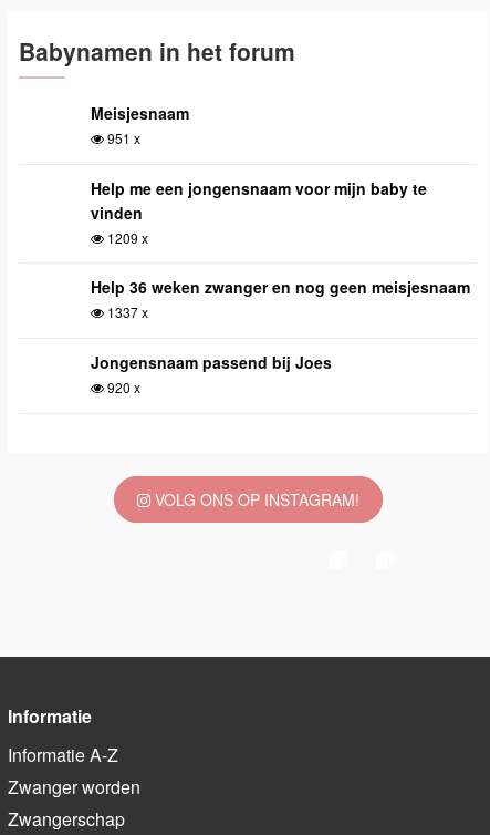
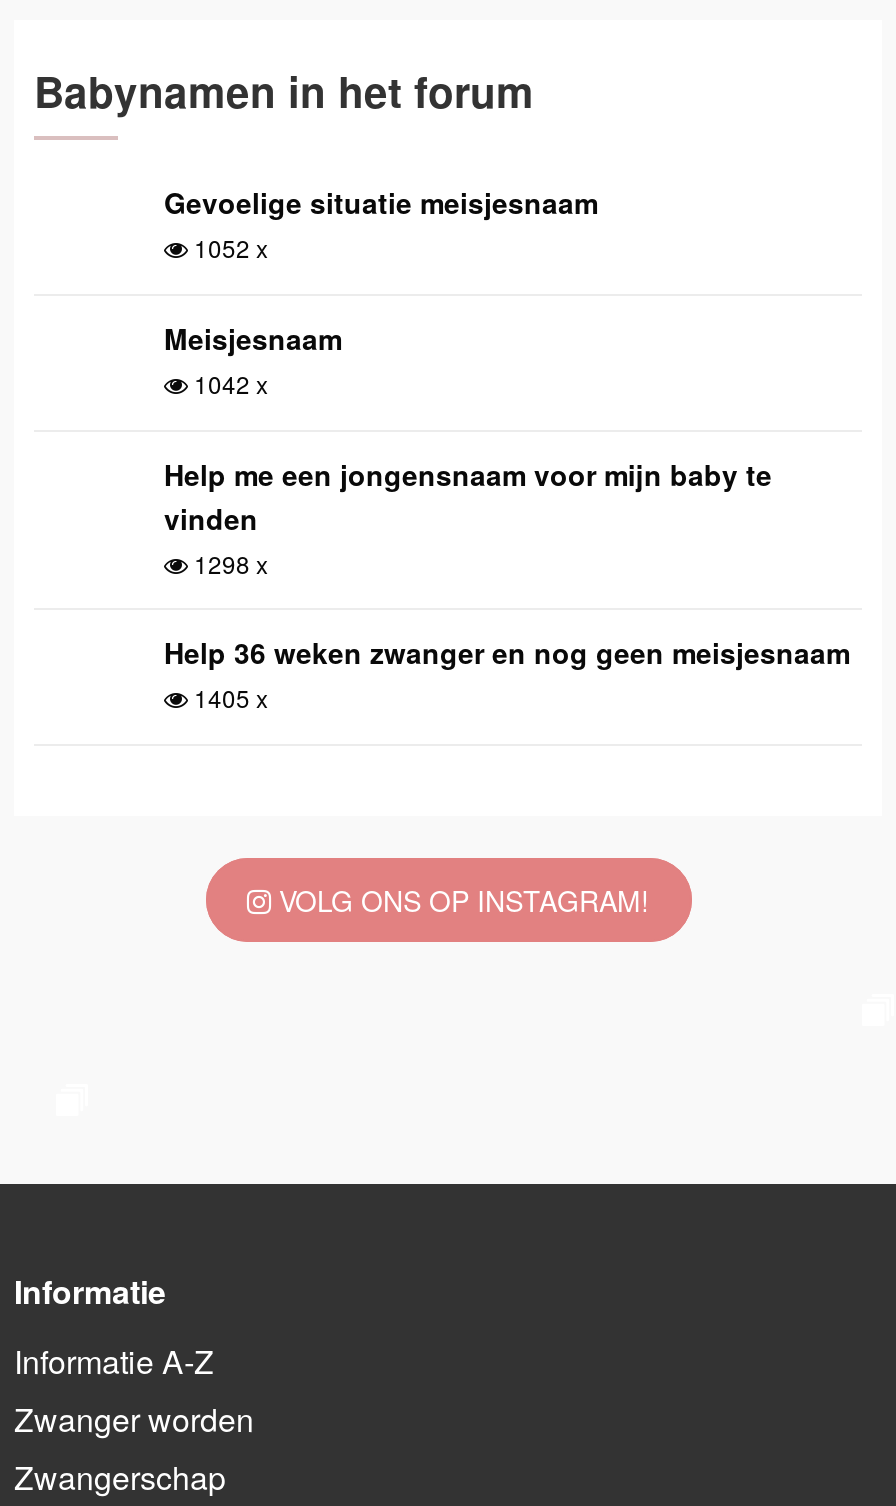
+ Gevoelige situatie meisjesnaam
+ 1052 x

moved down: Meisjesnaam

- 951 x
+ 1042 x

moved down: Help me een jongensnaam voor mijn baby te | vinden

- 1209 x
+ 1298 x

moved down: Help 36 weken zwanger en nog geen meisjesnaam

- 1337 x
- Jongensnaam passend bij Joes
- 920 x
+ 1405 x
